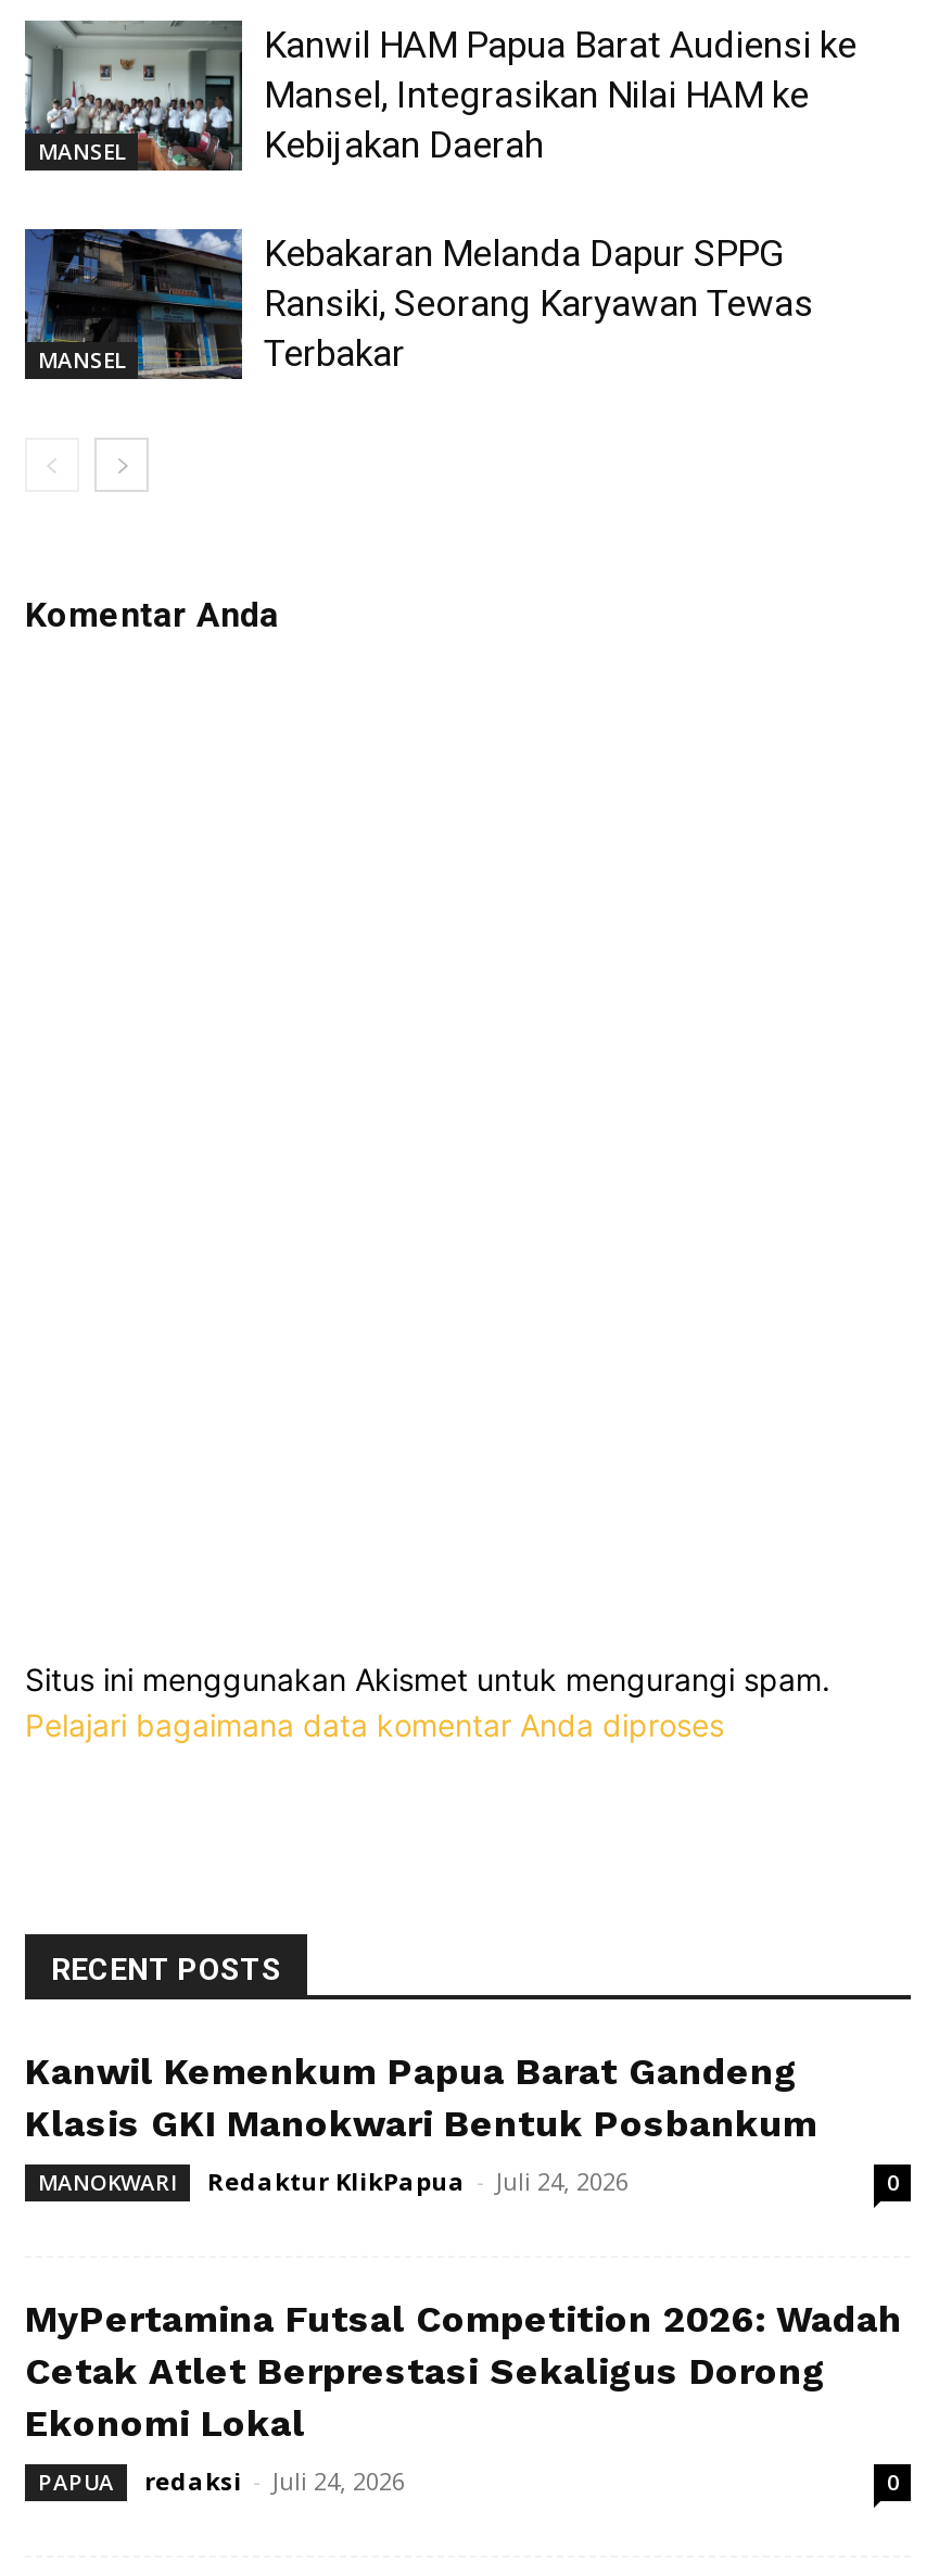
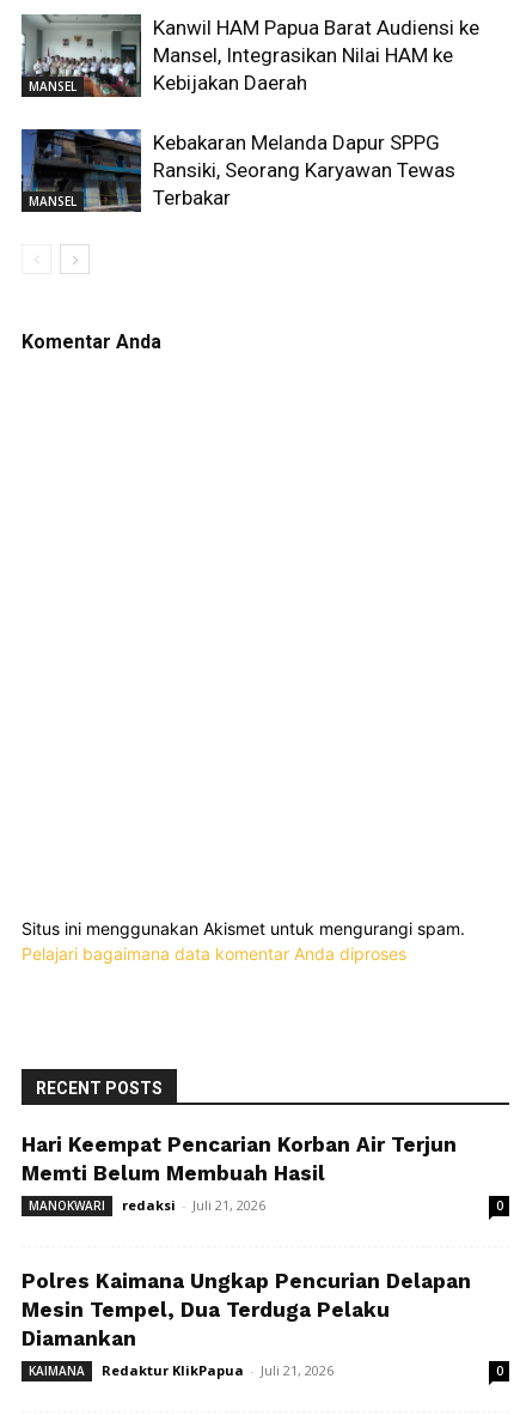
- Kanwil Kemenkum Papua Barat Gandeng
- Klasis GKI Manokwari Bentuk Posbankum
+ Hari Keempat Pencarian Korban Air Terjun
+ Memti Belum Membuah Hasil

- Redaktur KlikPapua - Juli 24, 2026
+ redaksi - Juli 21, 2026

- MyPertamina Futsal Competition 2026: Wadah
- Cetak Atlet Berprestasi Sekaligus Dorong
- Ekonomi Lokal
+ Polres Kaimana Ungkap Pencurian Delapan
+ Mesin Tempel, Dua Terduga Pelaku
+ Diamankan

- PAPUA
- redaksi - Juli 24, 2026
+ KAIMANA
+ Redaktur KlikPapua - Juli 21, 2026
